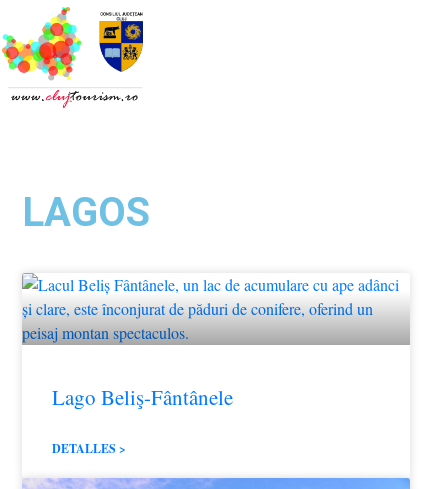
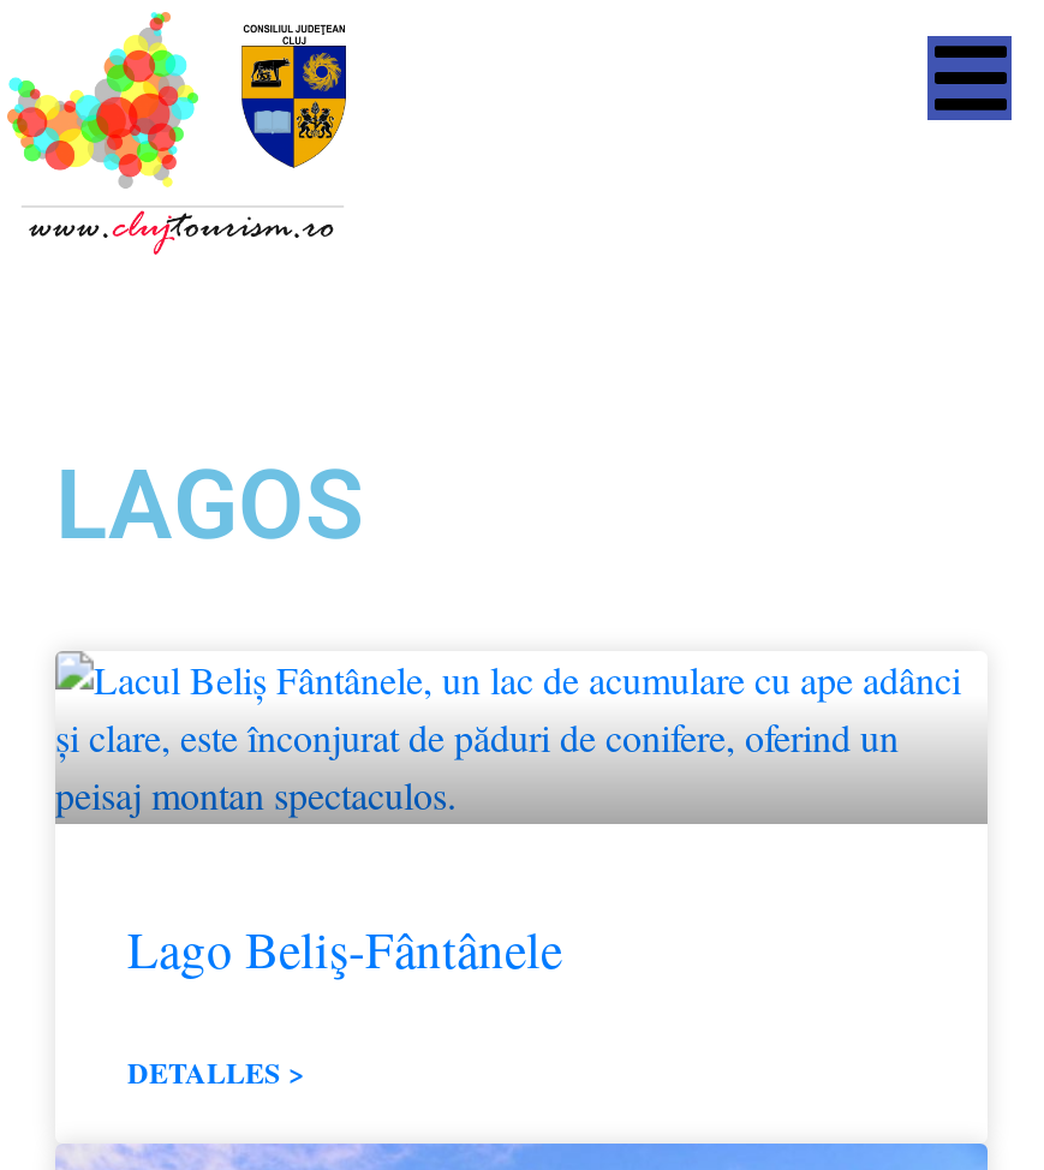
+ [image]
